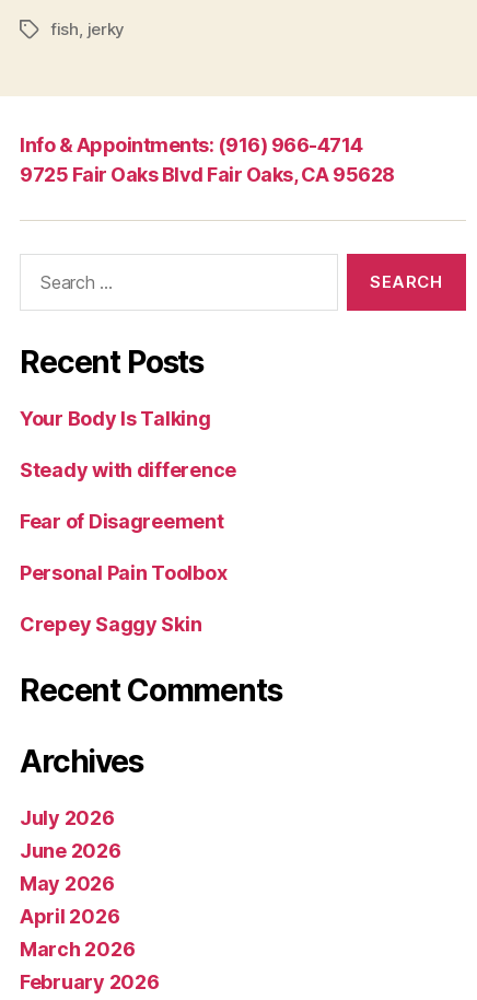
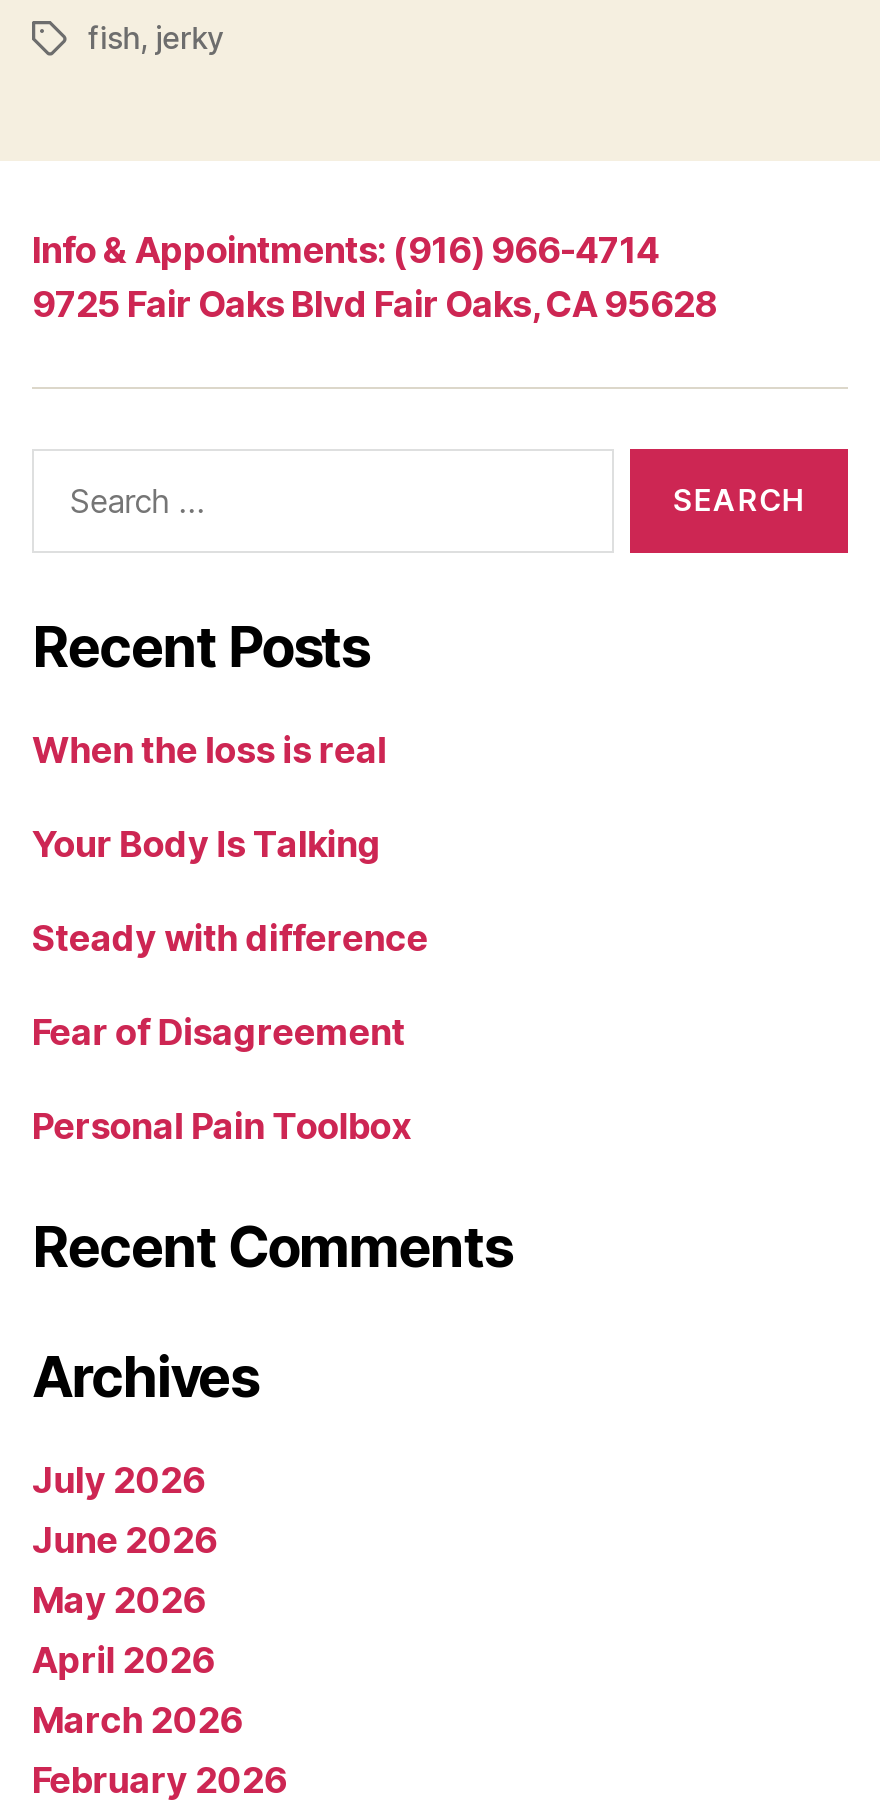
+ When the loss is real

moved down: Your Body Is Talking | Steady with difference | Fear of Disagreement | Personal Pain Toolbox

- Crepey Saggy Skin
